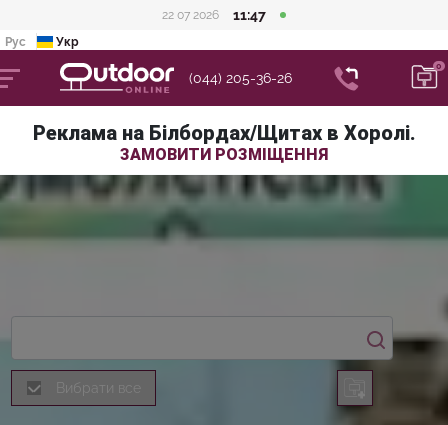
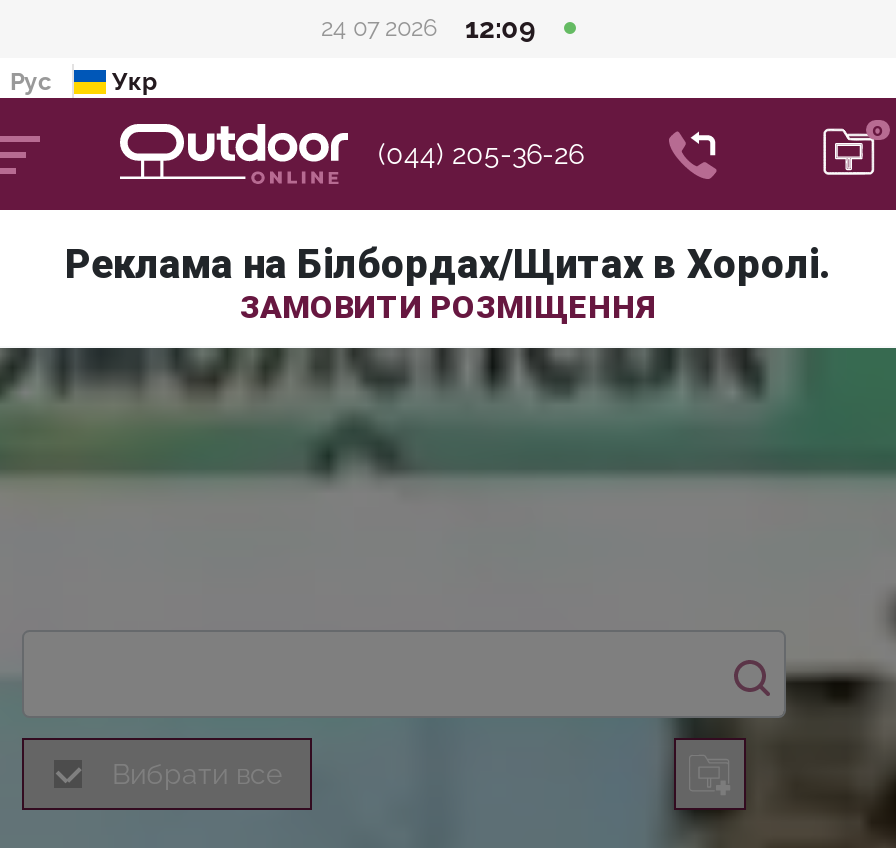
- 22 07 2026
+ 24 07 2026

- 11:47
+ 12:09
